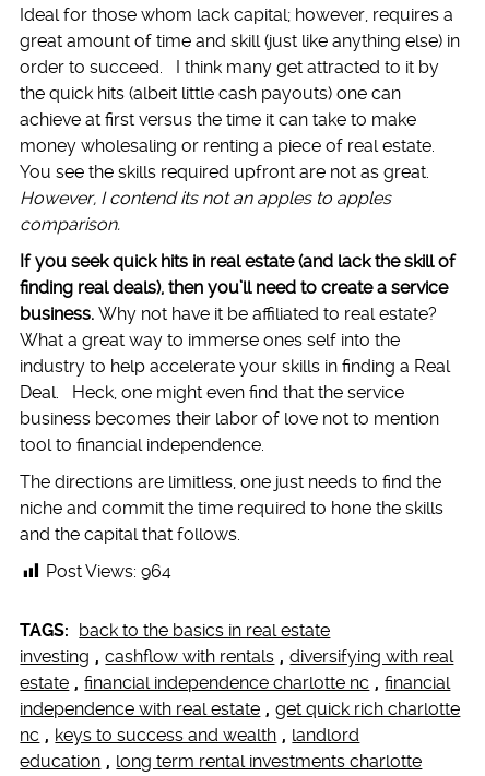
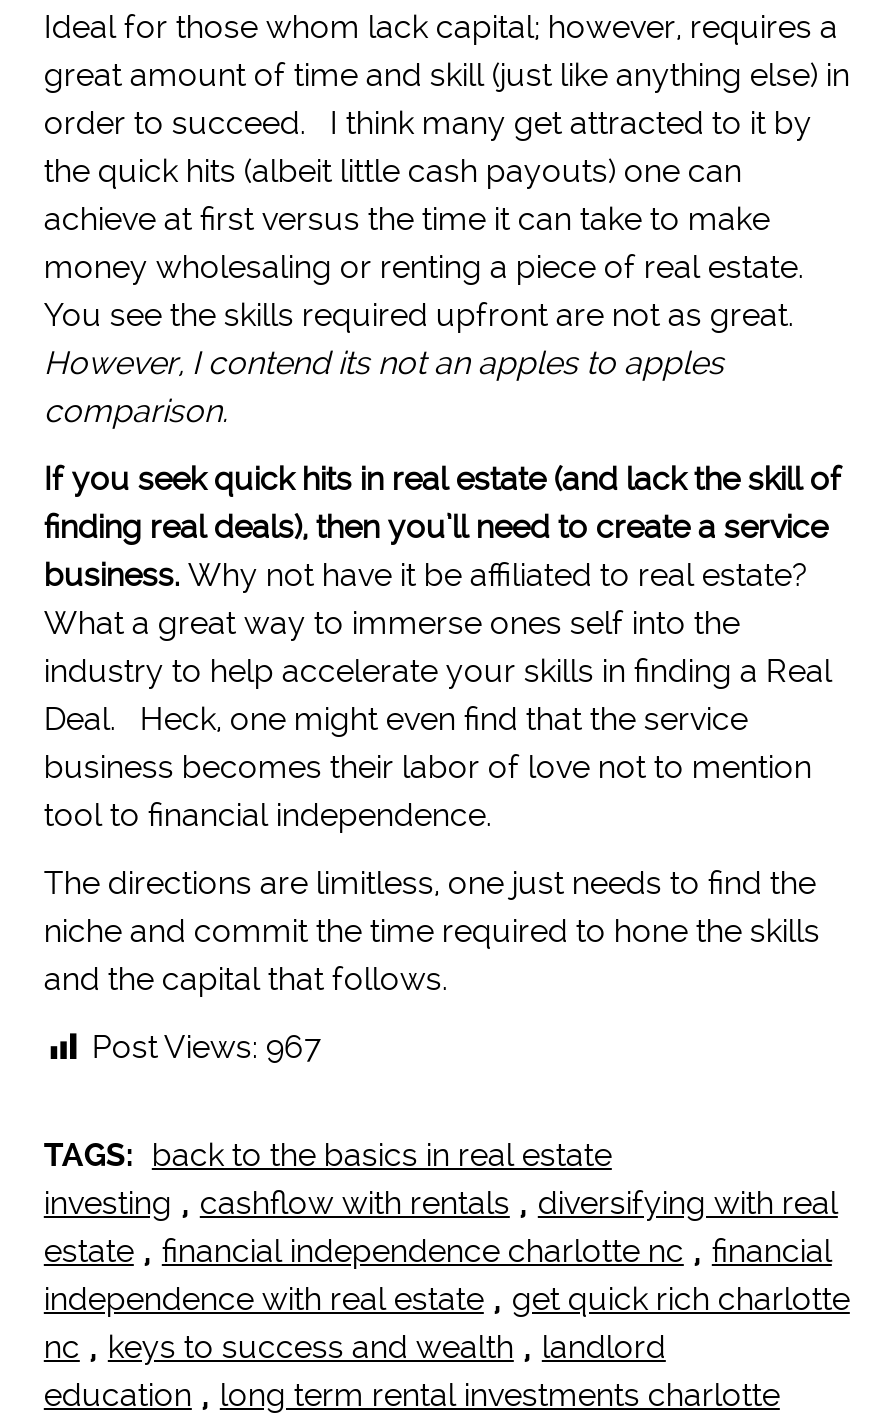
- Post Views: 964
+ Post Views: 967
